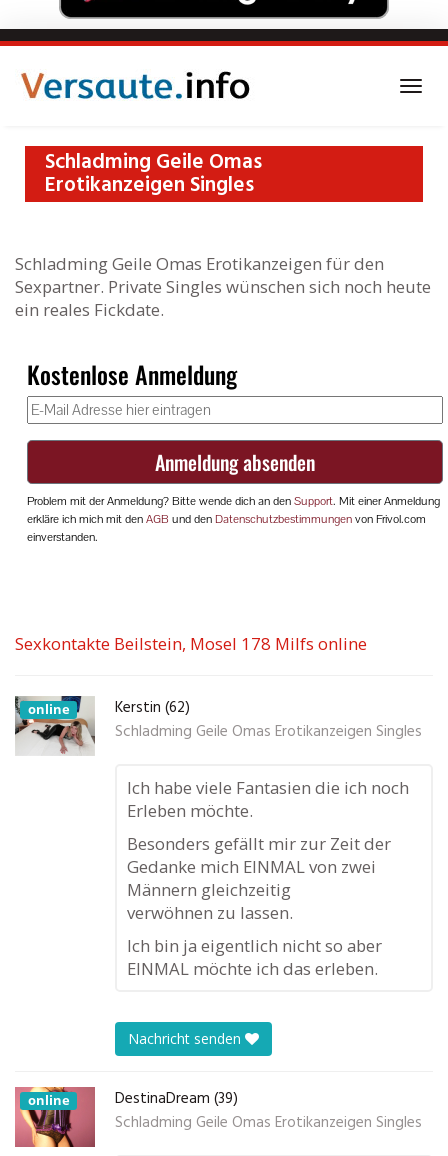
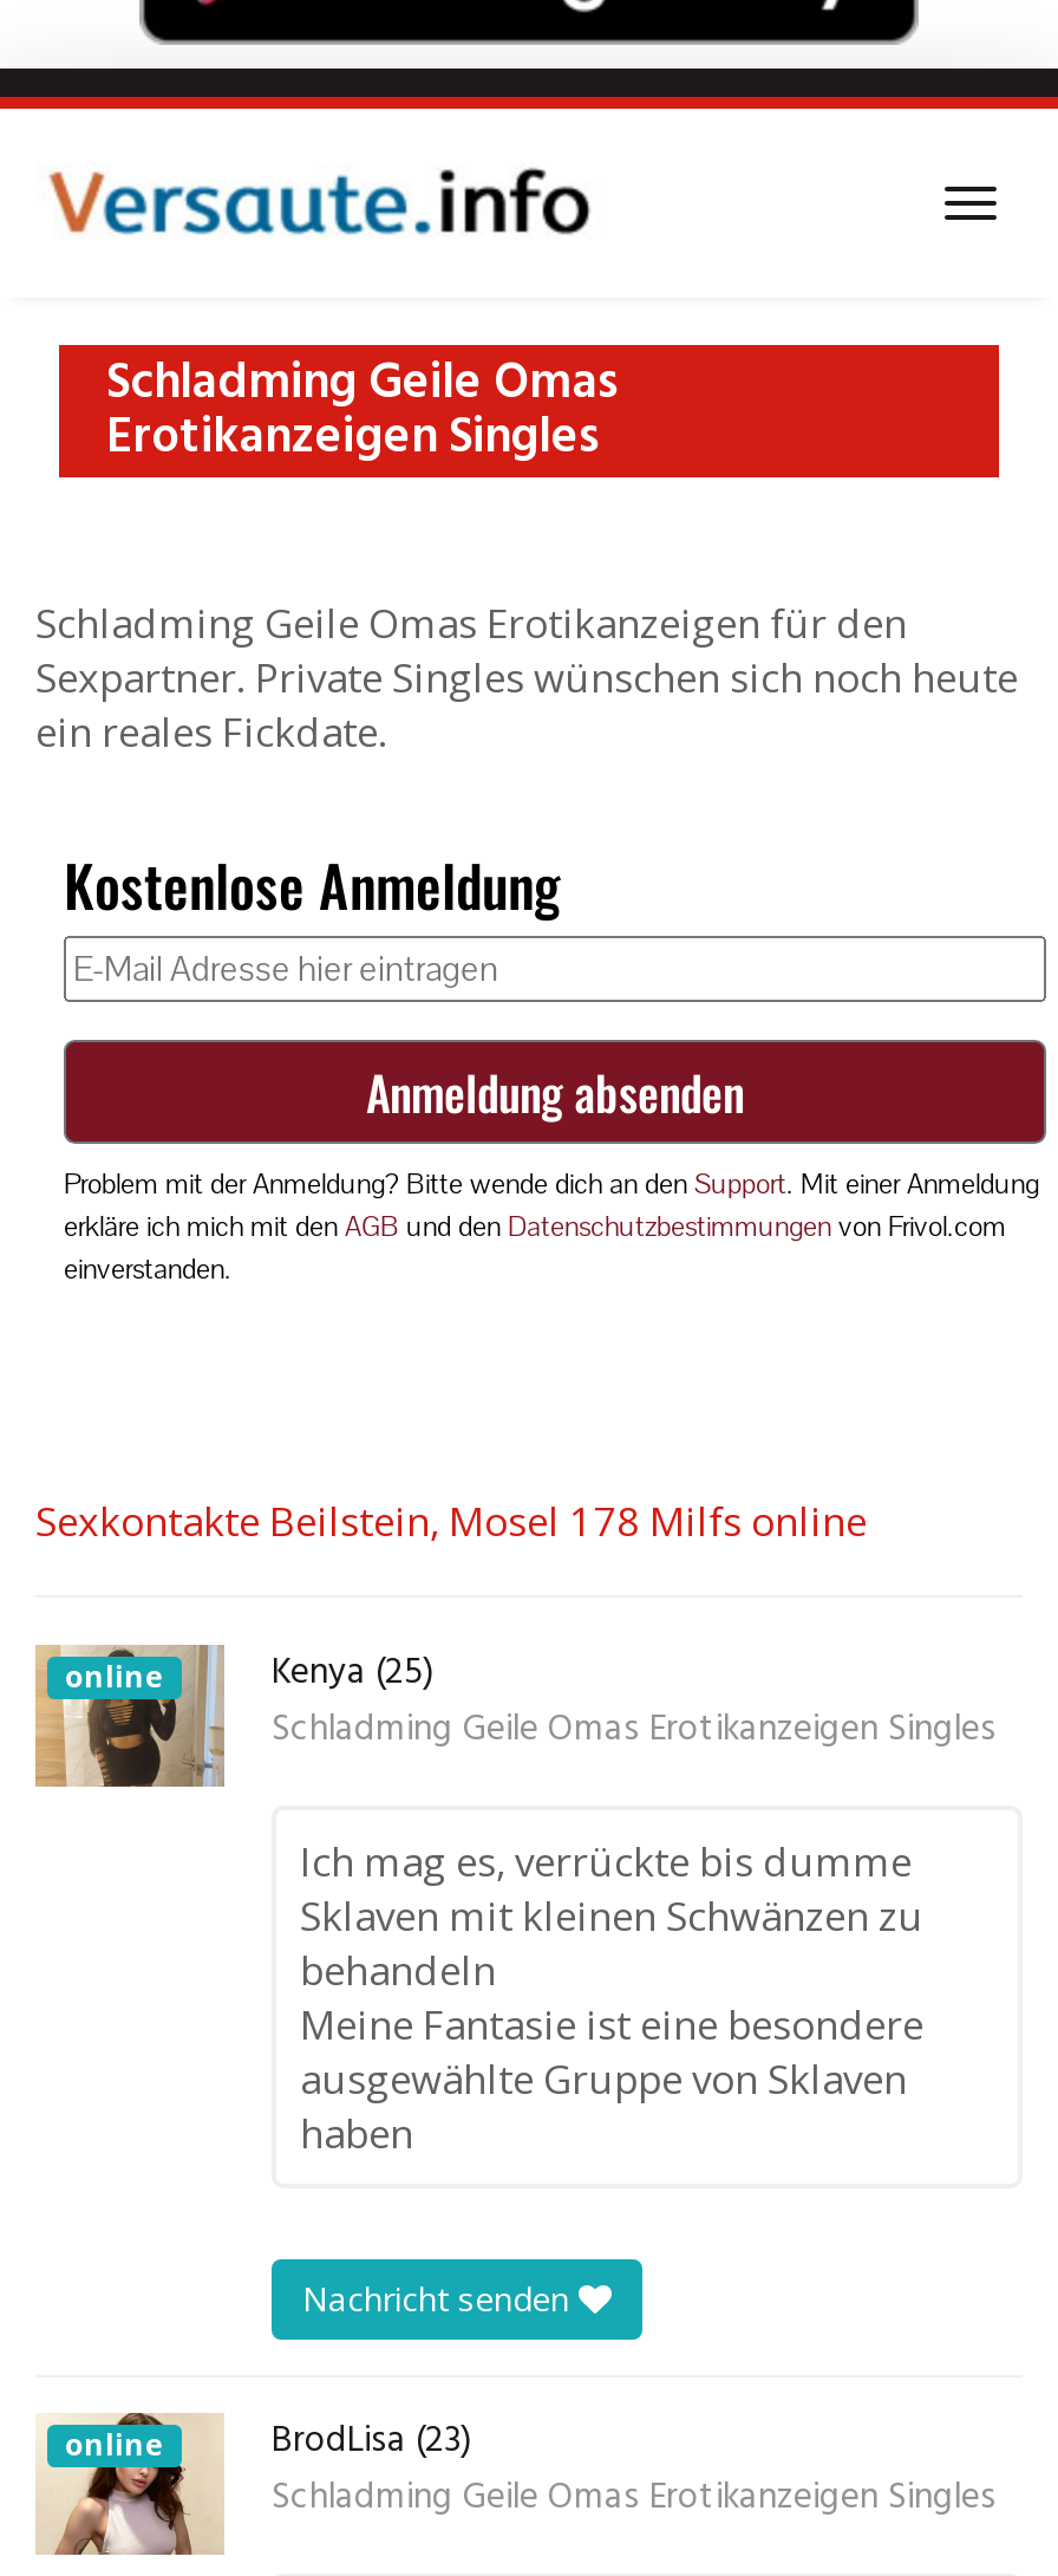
- [image]
- Kerstin (62)
+ [image]
+ Kenya (25)

- Ich habe viele Fantasien die ich noch
- Erleben möchte.
- Besonders gefällt mir zur Zeit der
- Gedanke mich EINMAL von zwei
- Männern gleichzeitig
- verwöhnen zu lassen.
- Ich bin ja eigentlich nicht so aber
- EINMAL möchte ich das erleben.
+ Ich mag es, verrückte bis dumme
+ Sklaven mit kleinen Schwänzen zu
+ behandeln
+ Meine Fantasie ist eine besondere
+ ausgewählte Gruppe von Sklaven
+ haben

- [image]
- DestinaDream (39)
+ [image]
+ BrodLisa (23)
